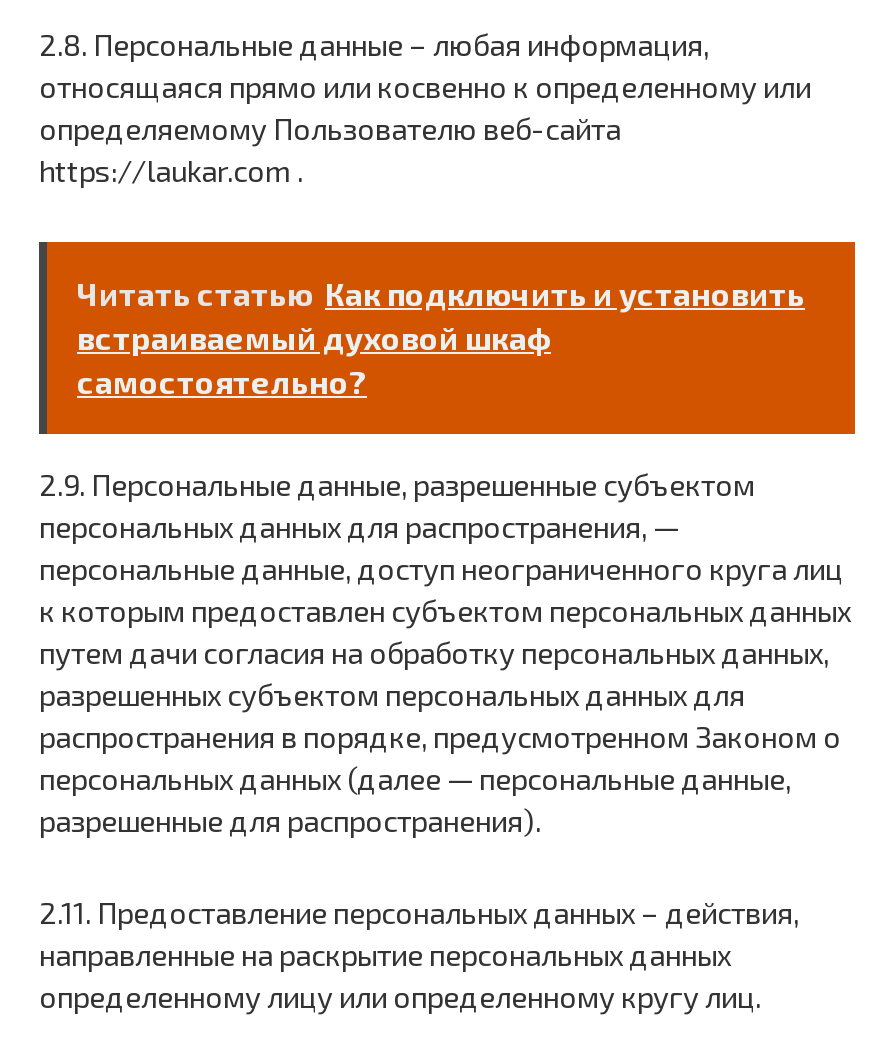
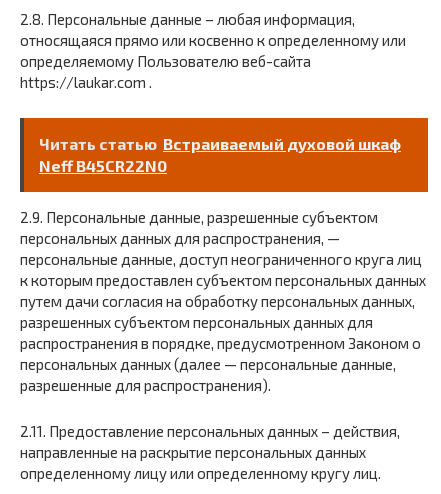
- Читать статью Как подключить и установить
- встраиваемый духовой шкаф
- самостоятельно?
+ Читать статью Встраиваемый духовой шкаф
+ Neff B45CR22N0
